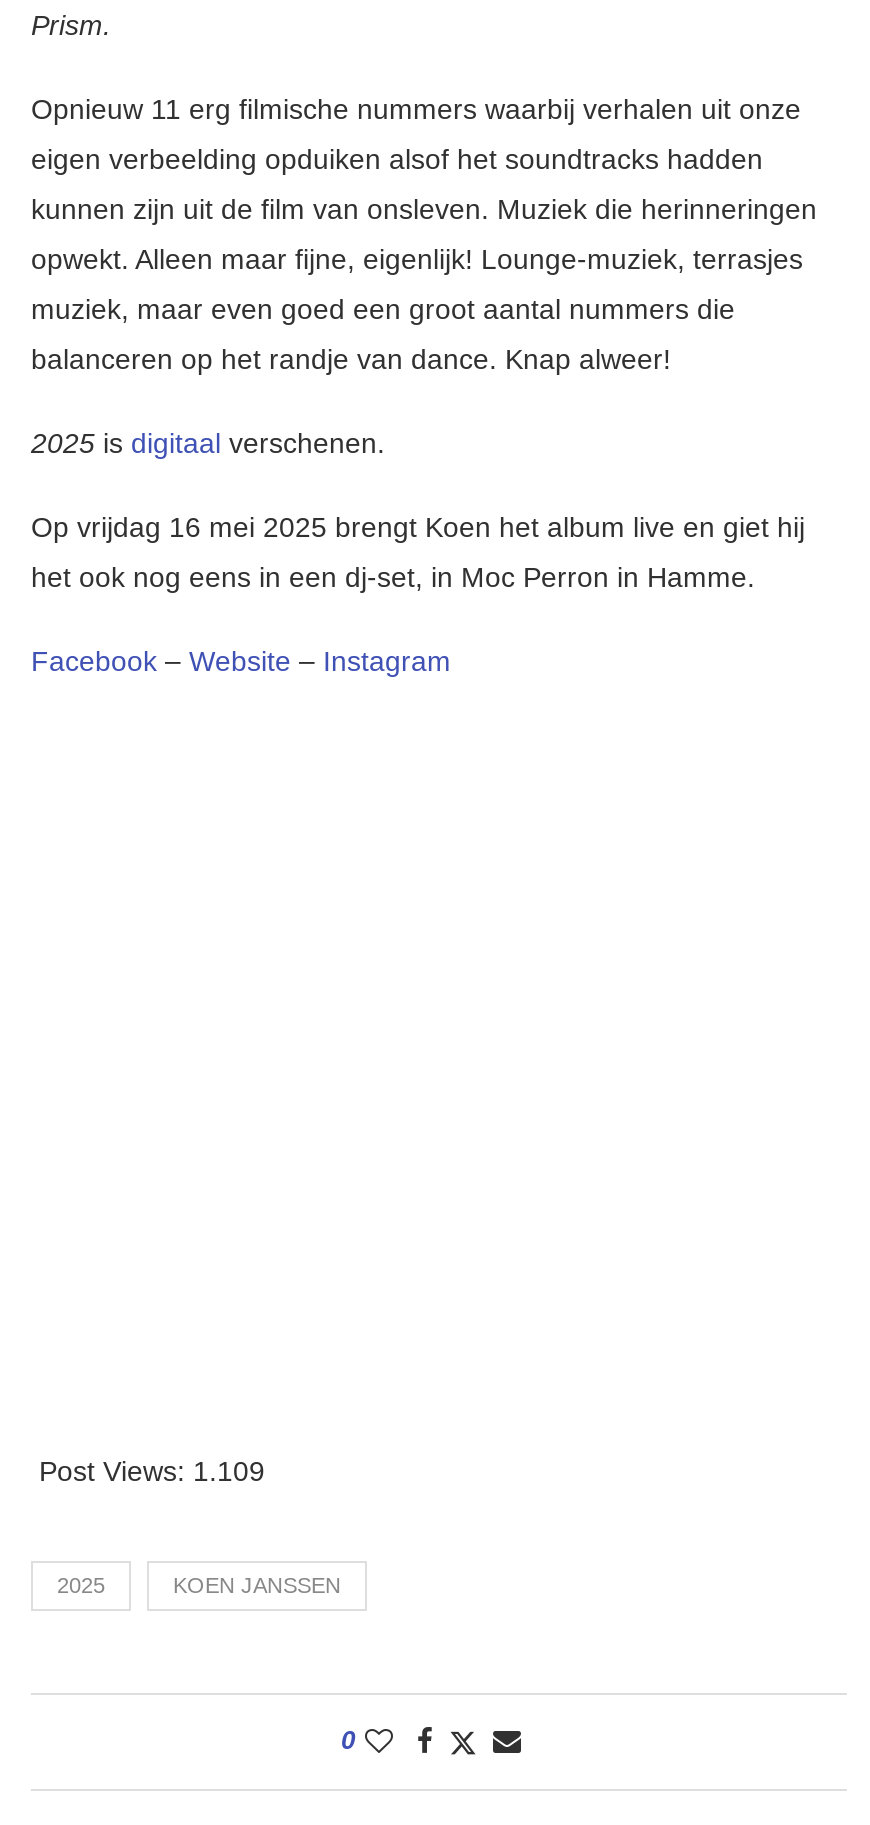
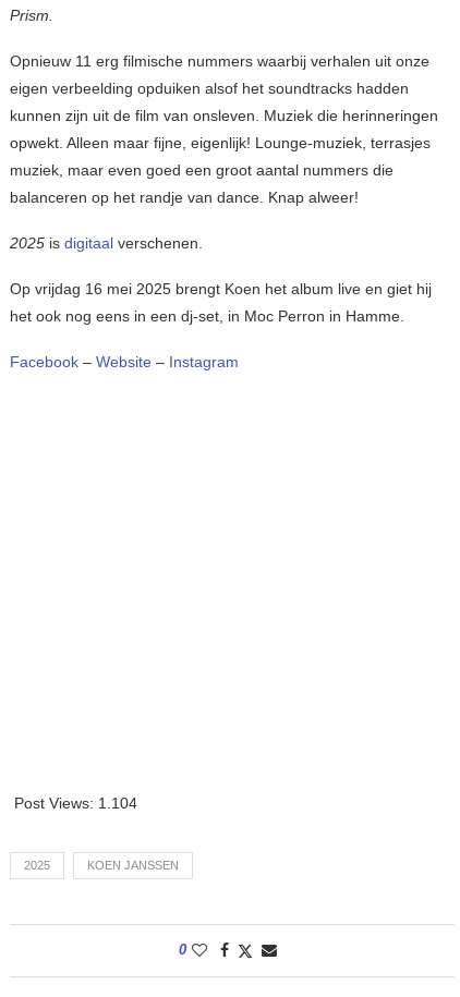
- Post Views: 1.109
+ Post Views: 1.104
